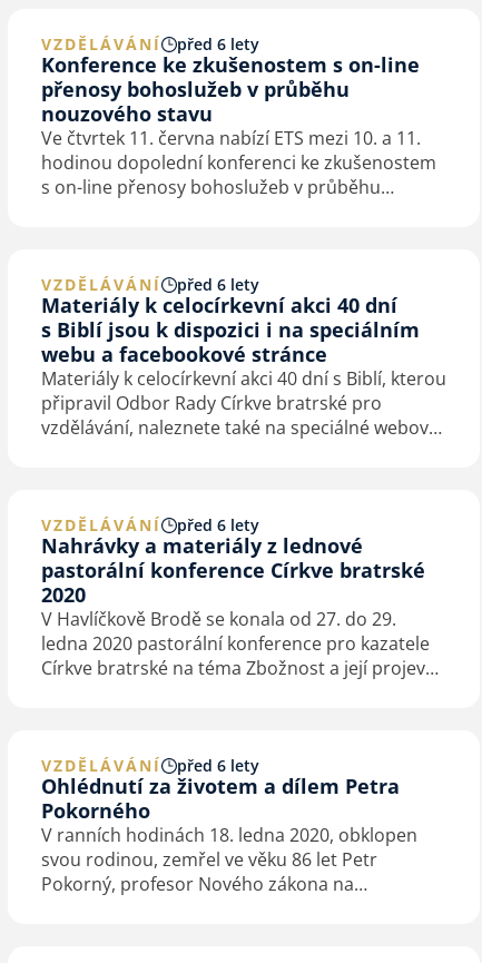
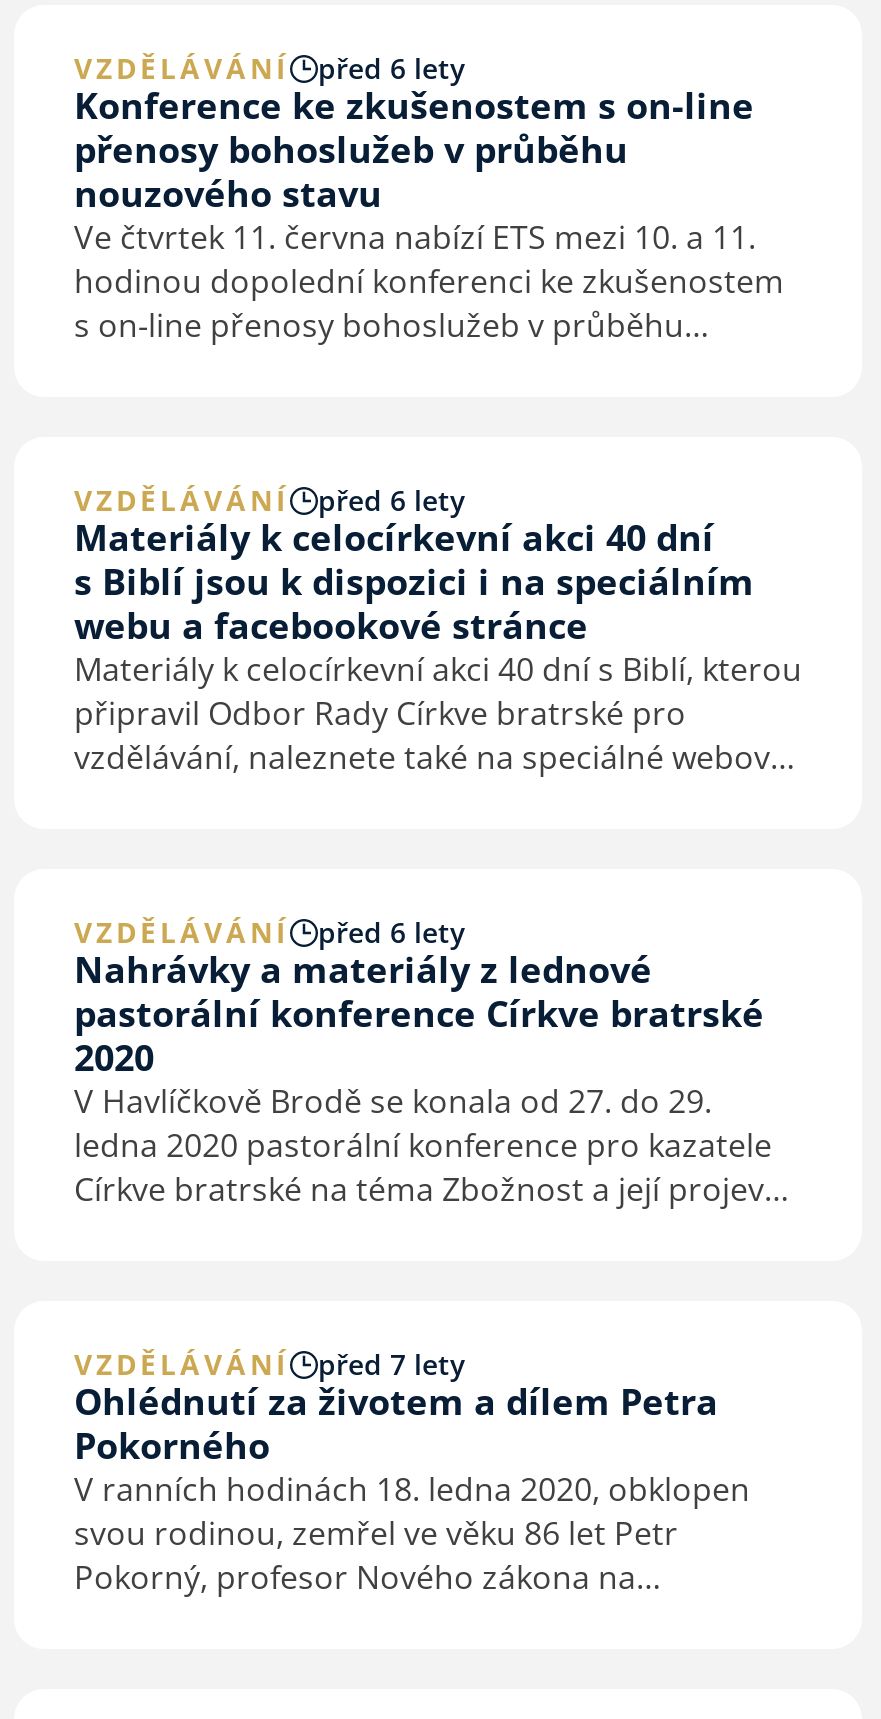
- VZDĚLÁVÁNÍ před 6 lety
+ VZDĚLÁVÁNÍ před 7 lety
